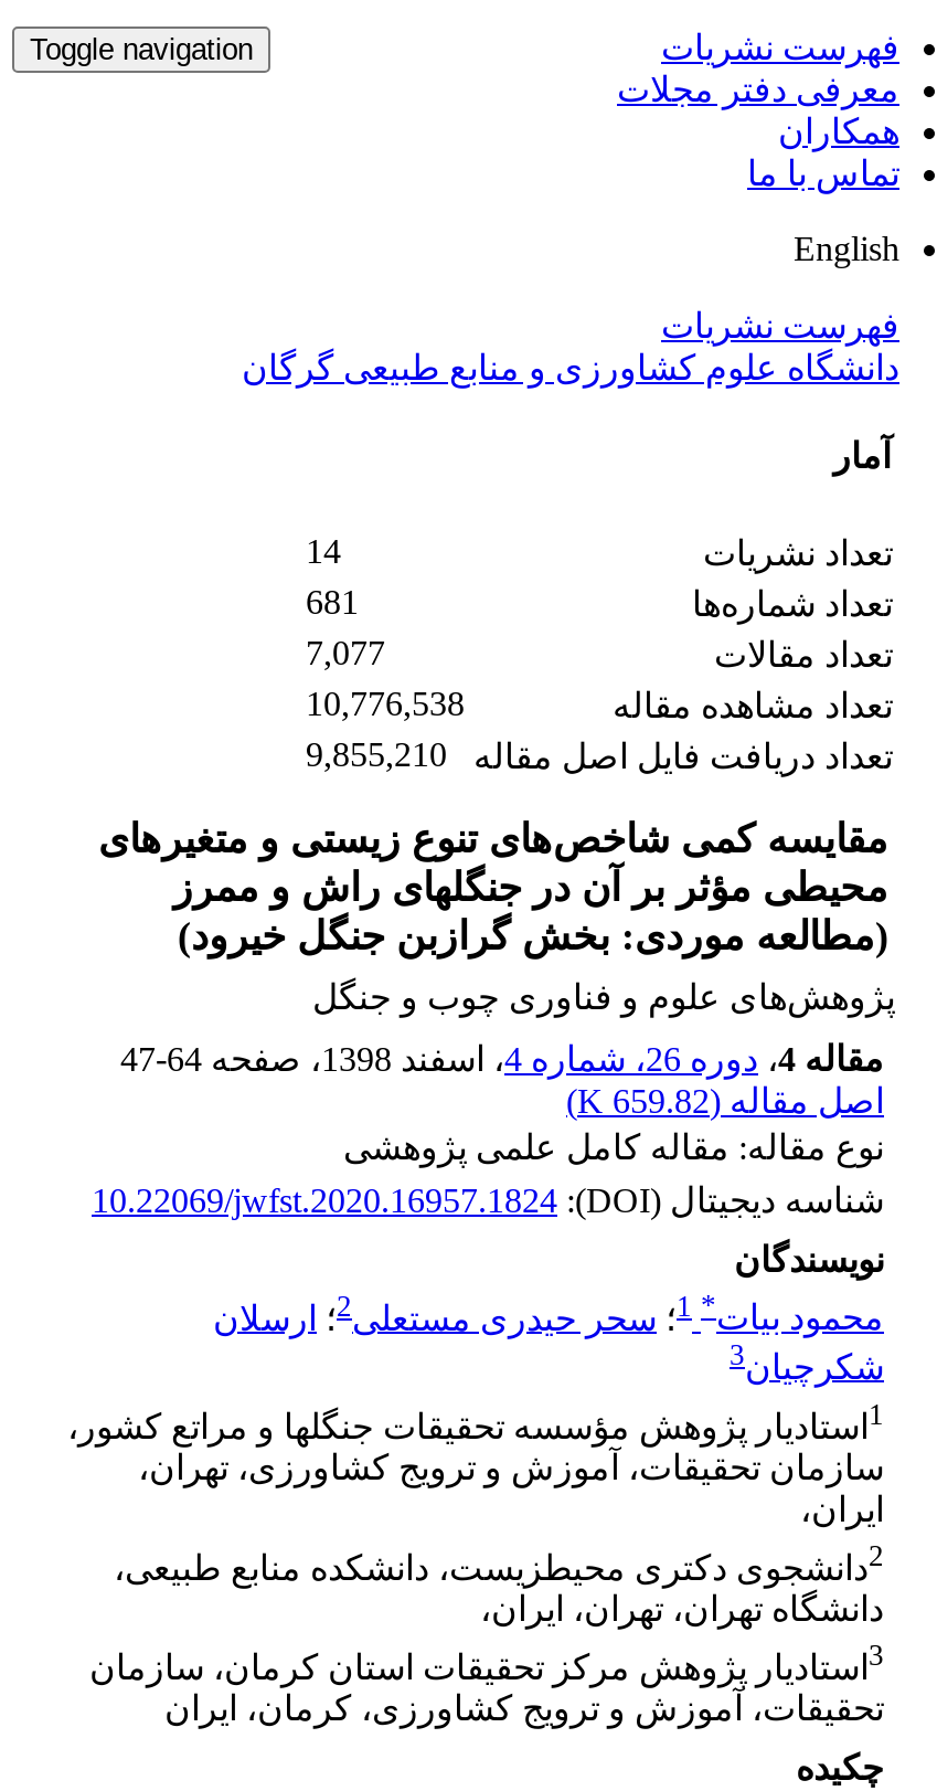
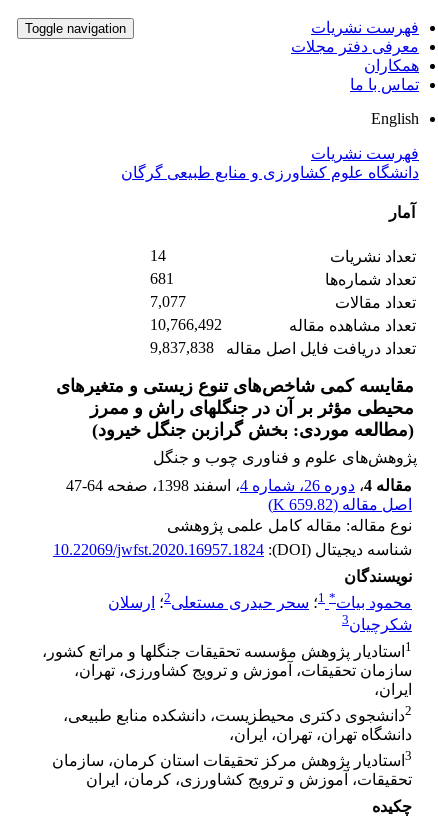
- 10,776,538
+ 10,766,492

- تعداد دریافت فایل اصل مقاله 9,855,210
+ تعداد دریافت فایل اصل مقاله 9,837,838
